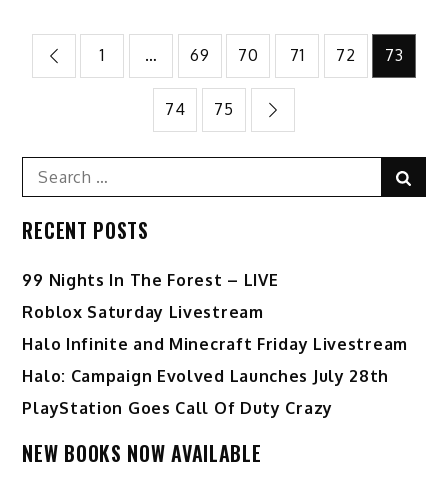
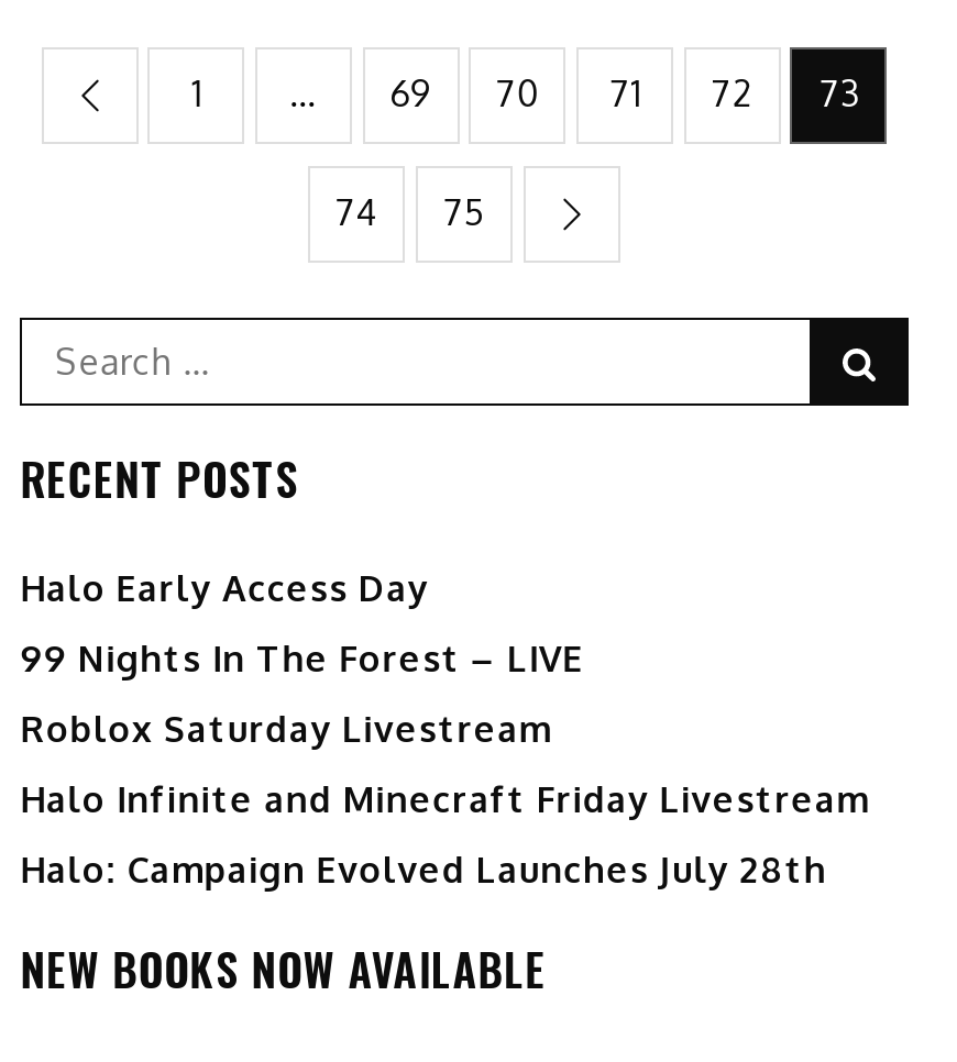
+ Halo Early Access Day

moved down: 99 Nights In The Forest – LIVE | Roblox Saturday Livestream | Halo Infinite and Minecraft Friday Livestream | Halo: Campaign Evolved Launches July 28th

- PlayStation Goes Call Of Duty Crazy
